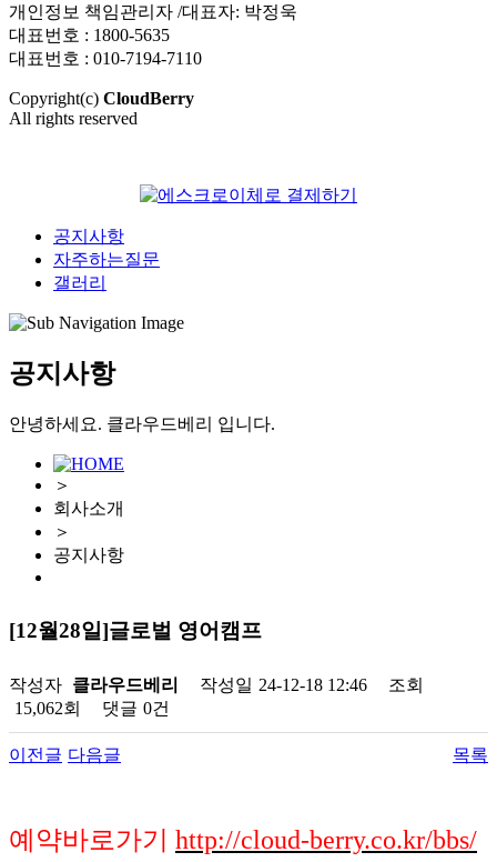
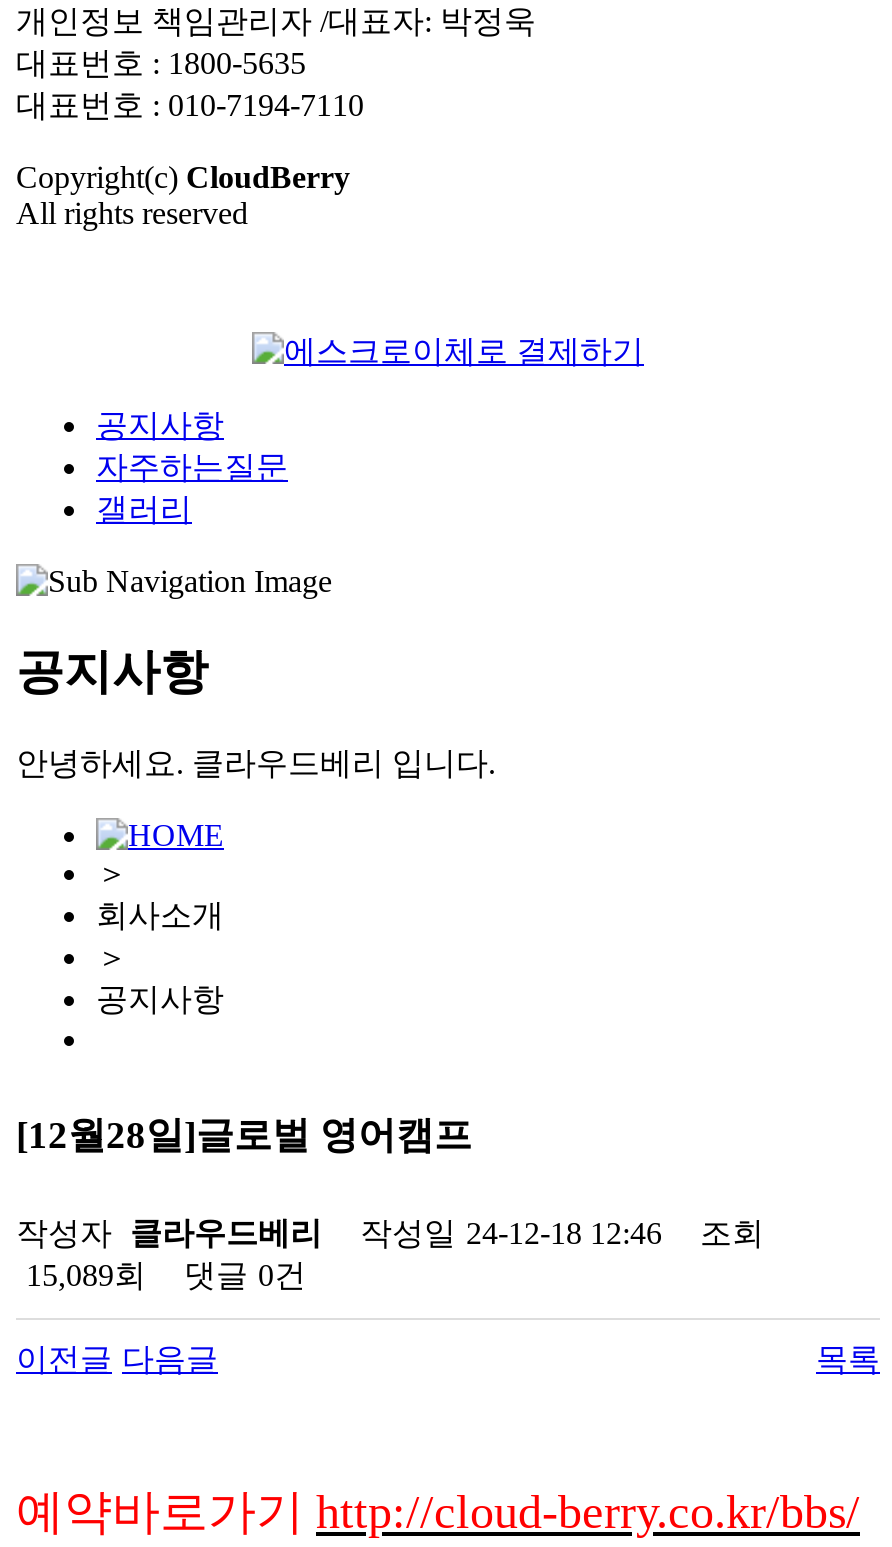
- 15,062회 댓글 0건
+ 15,089회 댓글 0건
